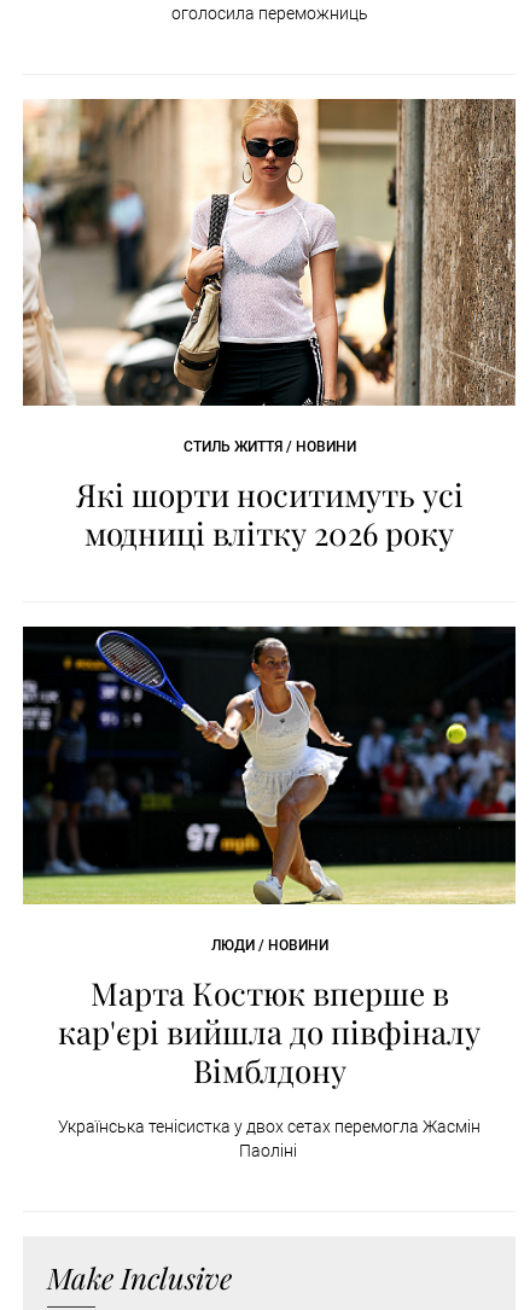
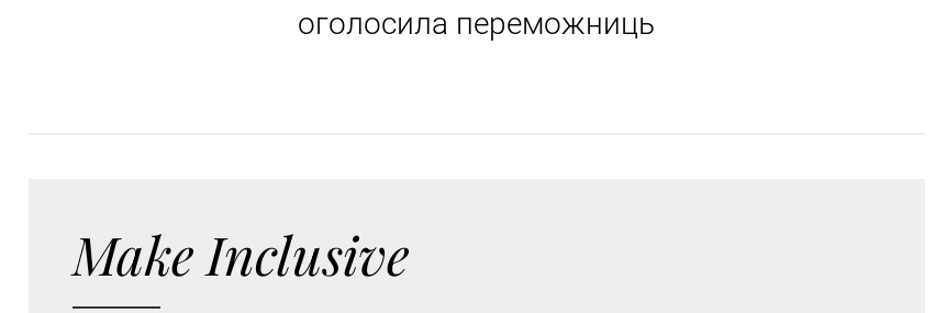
- [image]
- СТИЛЬ ЖИТТЯ / НОВИНИ
- Які шорти носитимуть усі
- модниці влітку 2026 року

- [image]
- ЛЮДИ / НОВИНИ
- Марта Костюк вперше в
- кар'єрі вийшла до півфіналу
- Вімблдону
- Українська тенісистка у двох сетах перемогла Жасмін
- Паоліні
